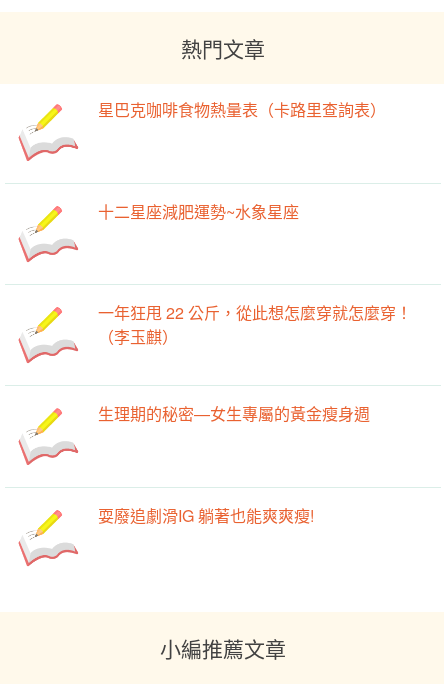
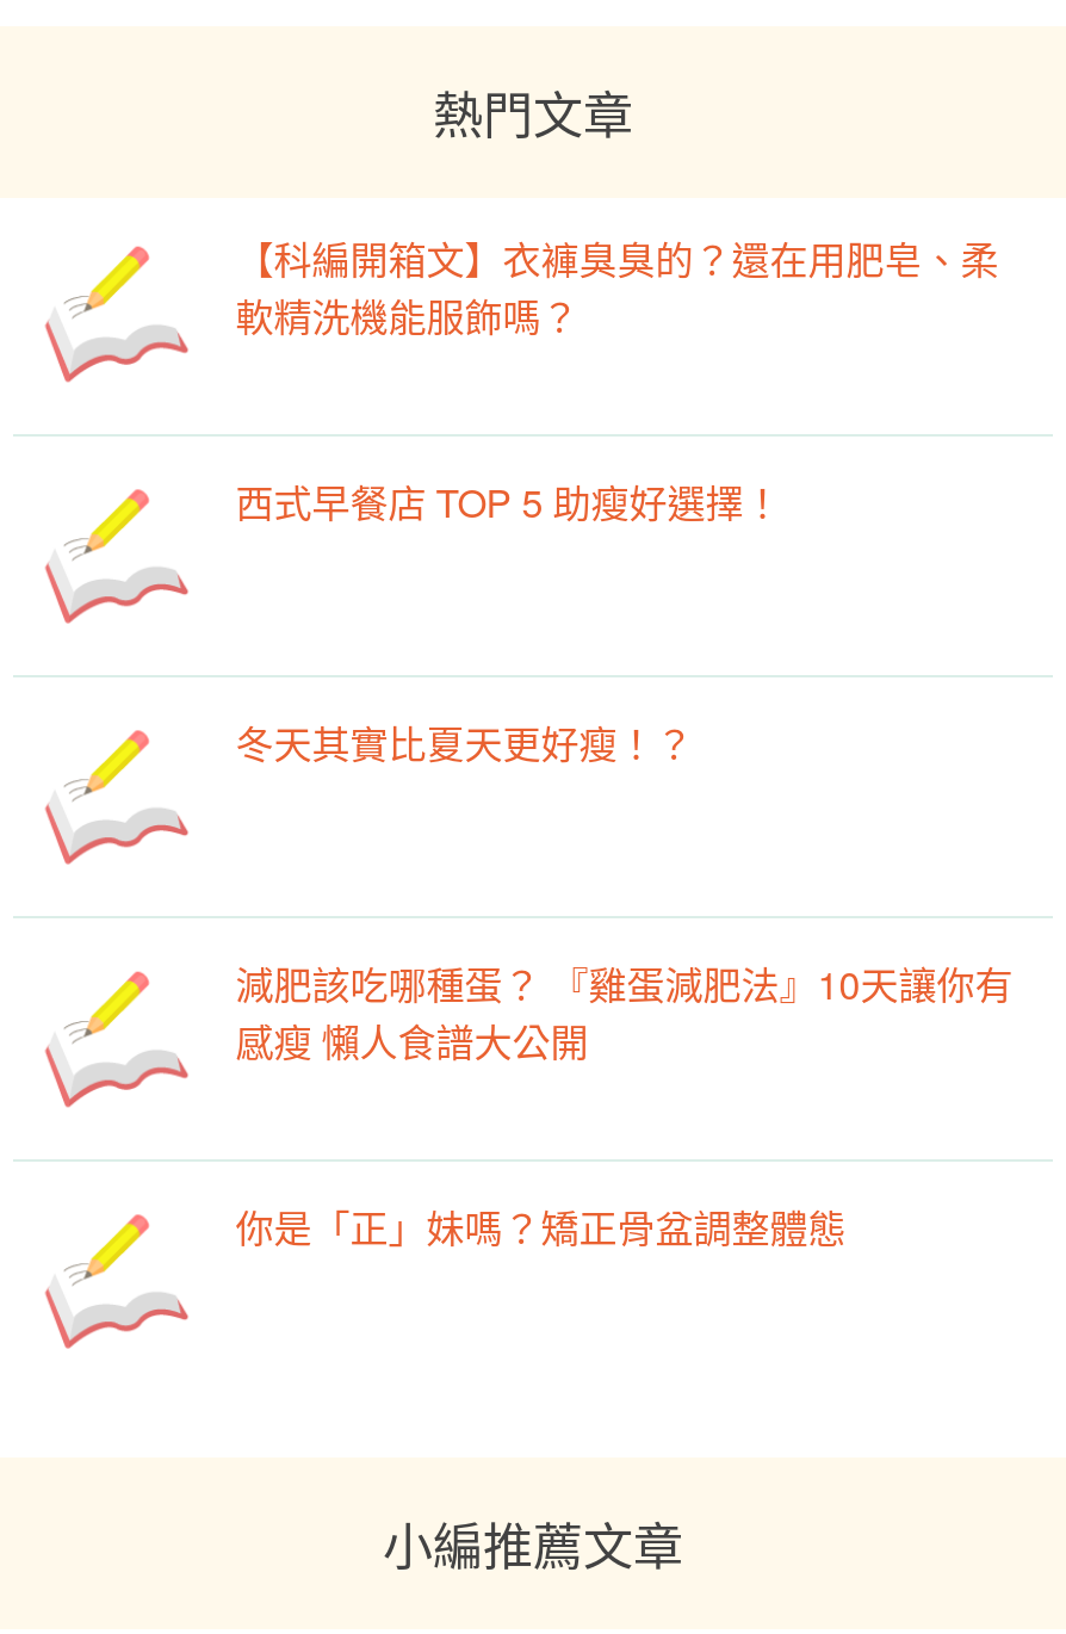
- 星巴克咖啡食物熱量表（卡路里查詢表）
+ 【科編開箱文】衣褲臭臭的？還在用肥皂、柔
+ 軟精洗機能服飾嗎？

- 十二星座減肥運勢~水象星座
+ 西式早餐店 TOP 5 助瘦好選擇！

- 一年狂甩 22 公斤，從此想怎麼穿就怎麼穿！
- （李玉麒）
+ 冬天其實比夏天更好瘦！？

- 生理期的秘密—女生專屬的黃金瘦身週
+ 減肥該吃哪種蛋？ 『雞蛋減肥法』10天讓你有
+ 感瘦 懶人食譜大公開

- 耍廢追劇滑IG 躺著也能爽爽瘦!
+ 你是「正」妹嗎？矯正骨盆調整體態
